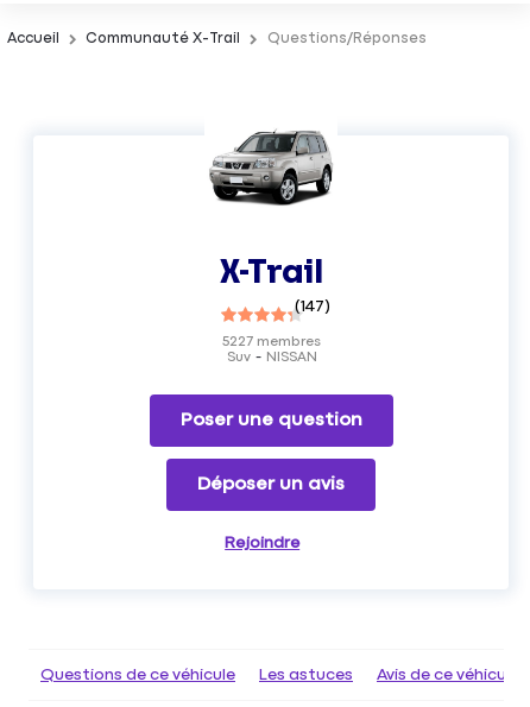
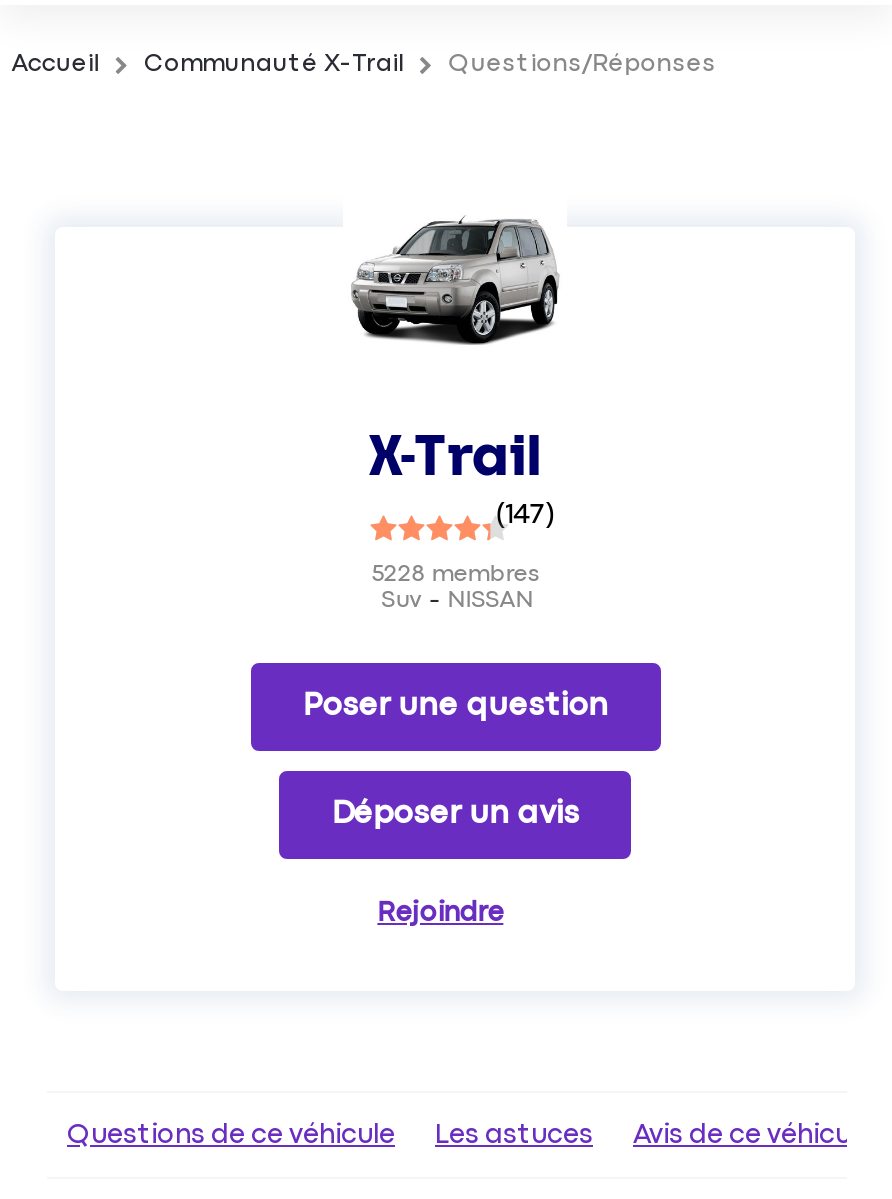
- 5227 membres
+ 5228 membres
